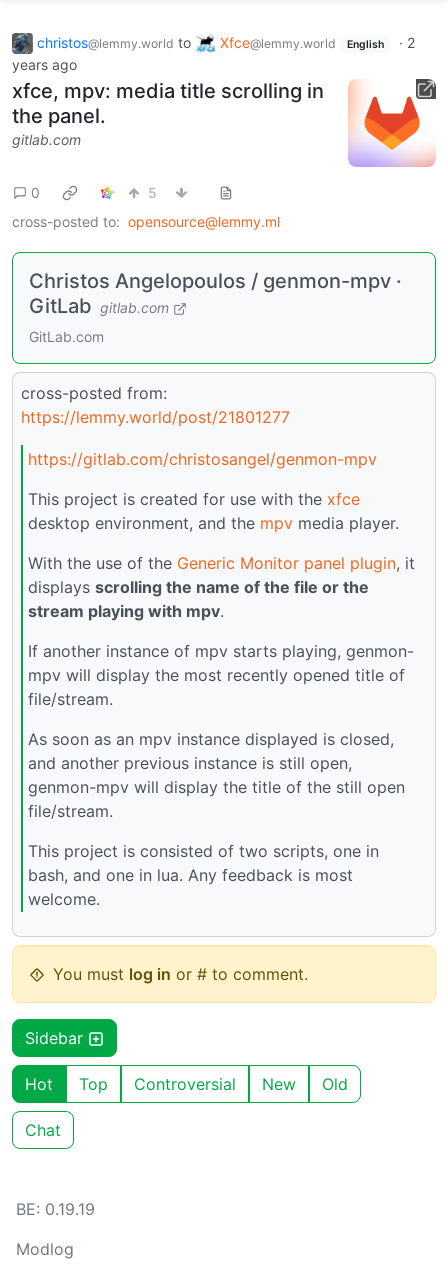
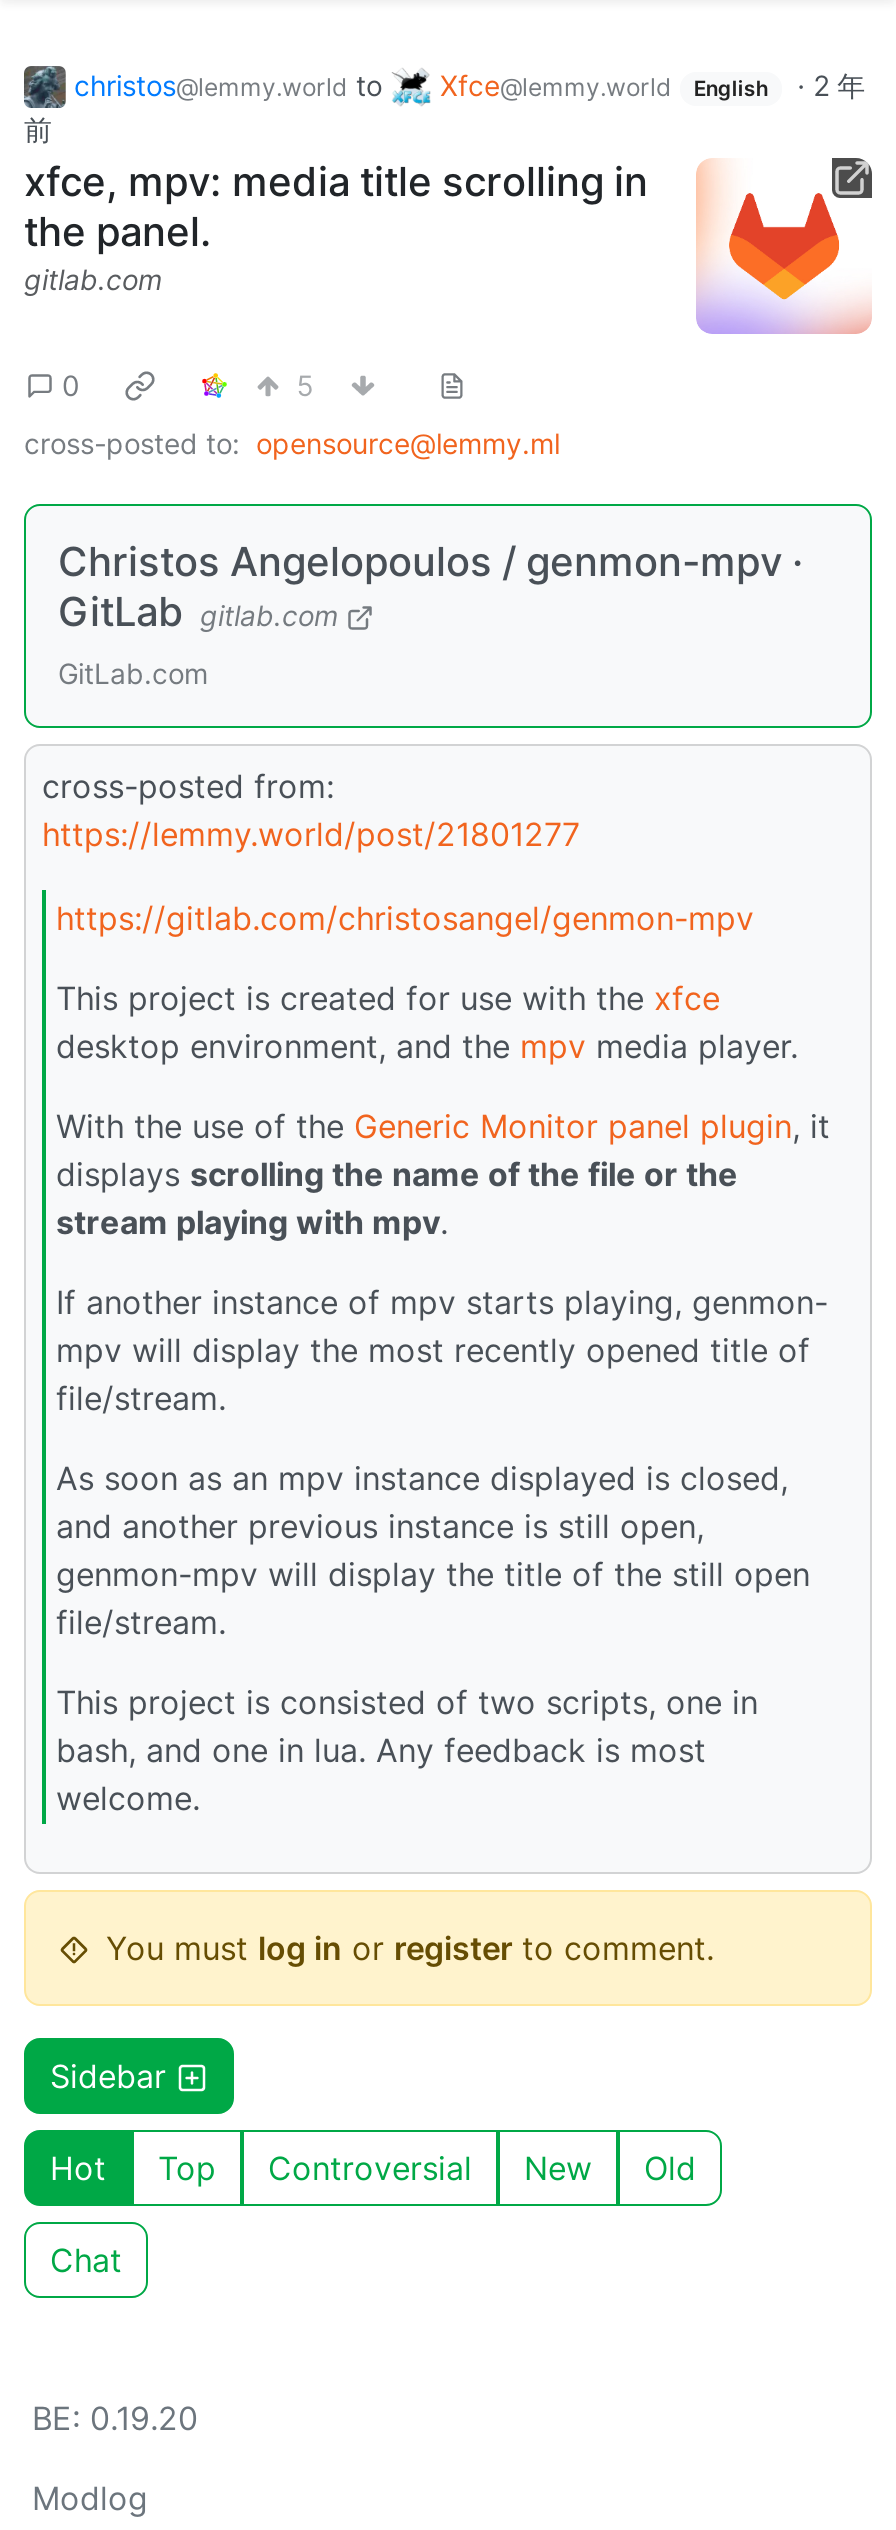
- · 2
- years ago
+ · 2 年
+ 前

- You must log in or # to comment.
+ You must log in or register to comment.

- BE: 0.19.19
+ BE: 0.19.20
